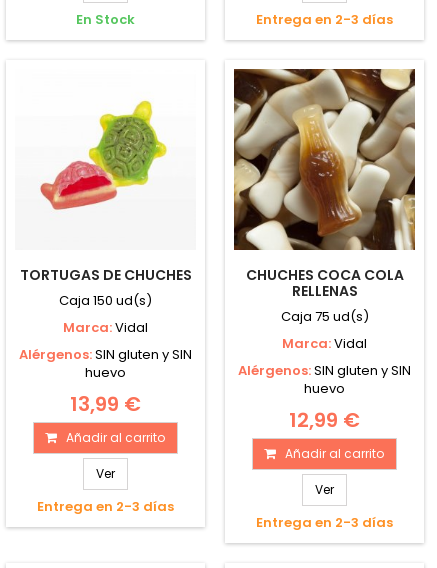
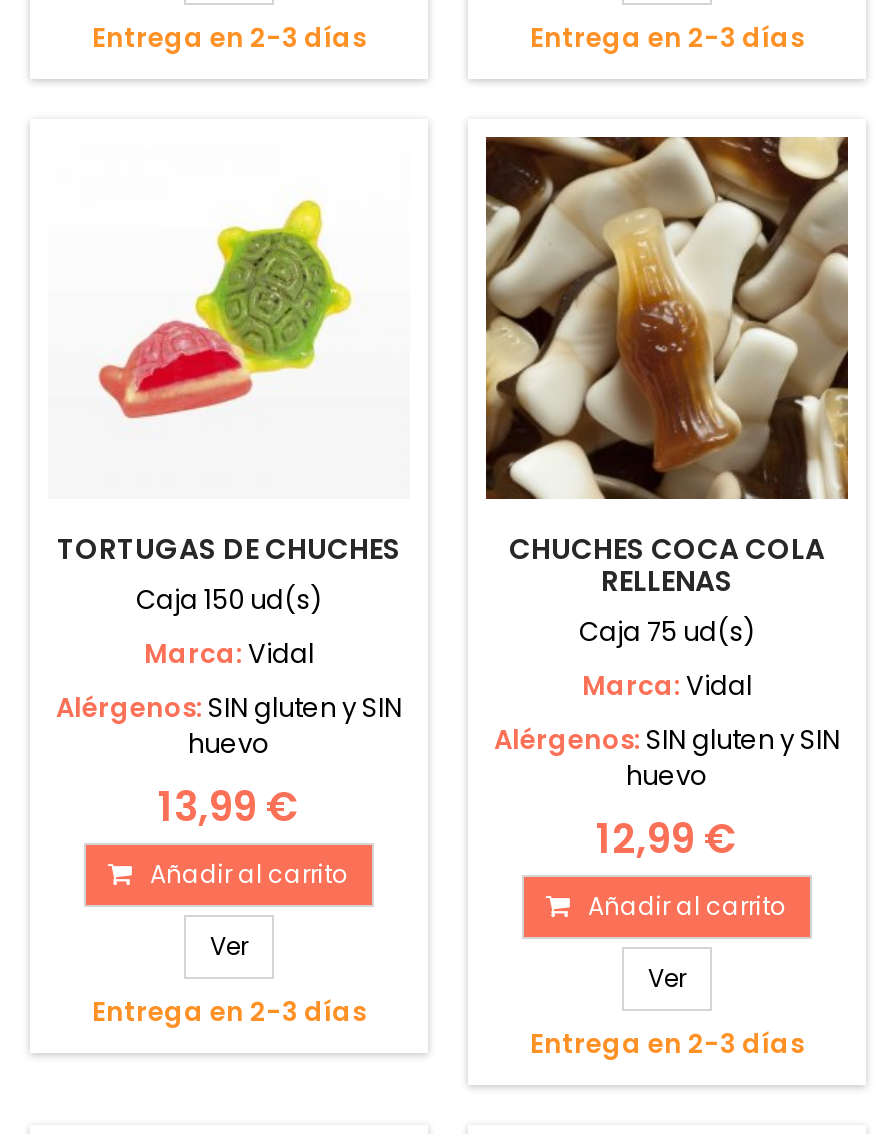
- En Stock
+ Entrega en 2-3 días
